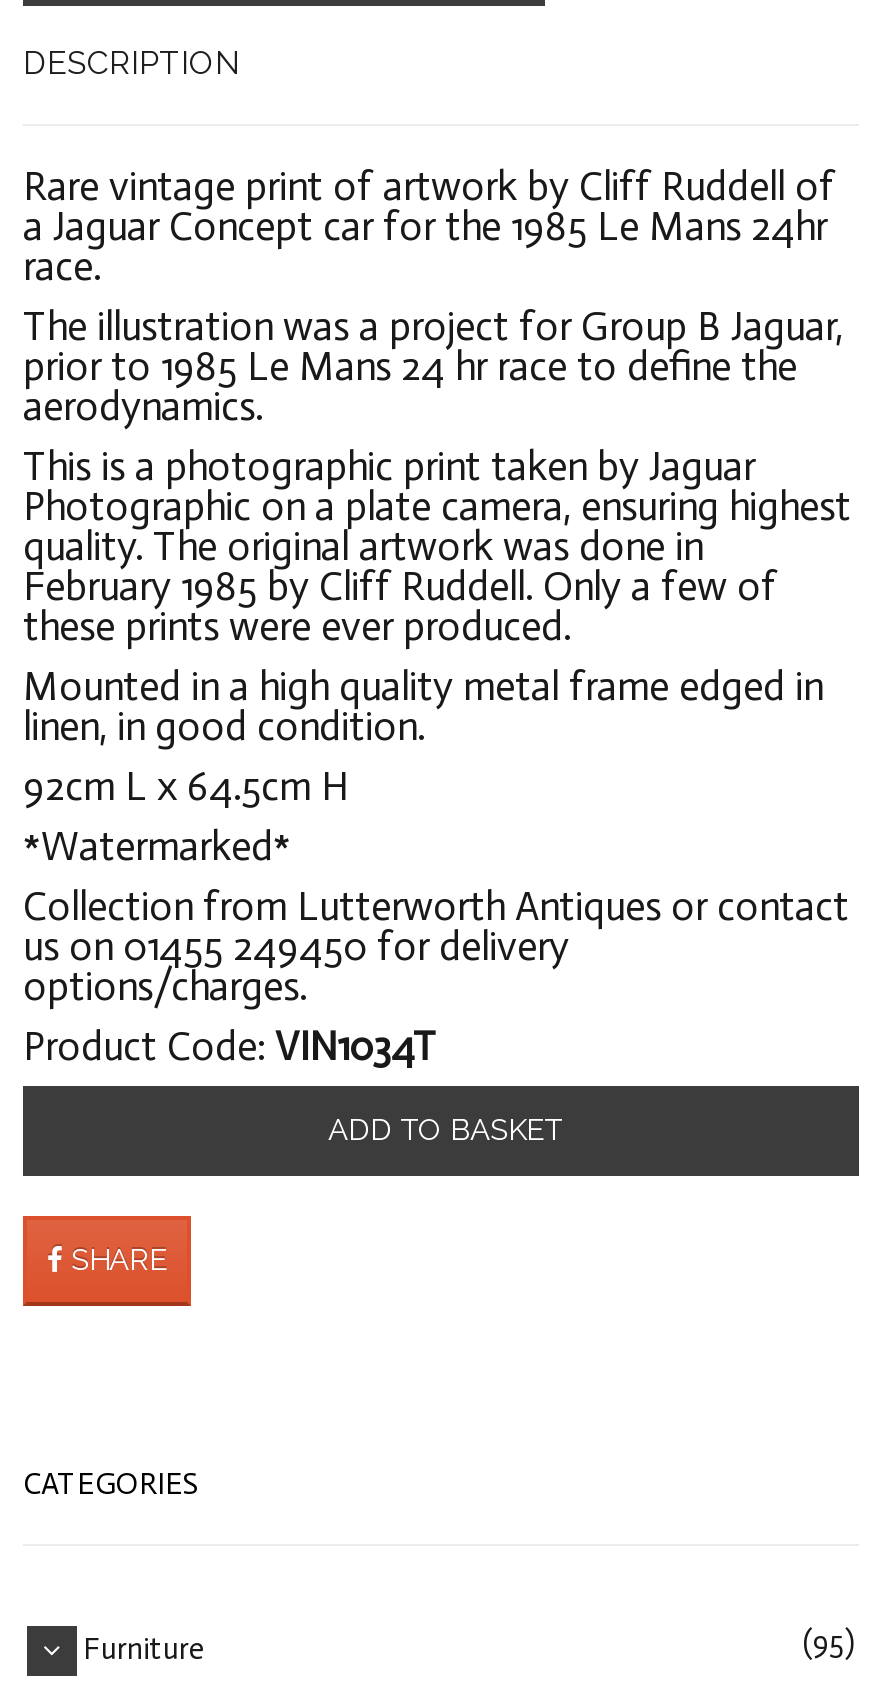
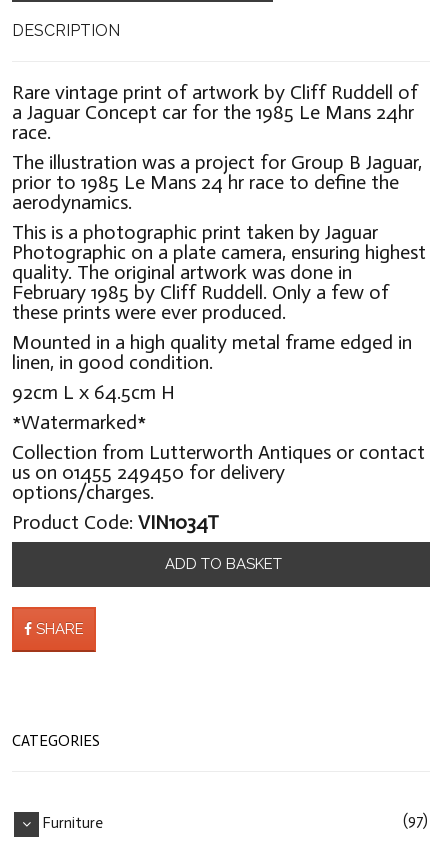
- (95)
+ (97)
